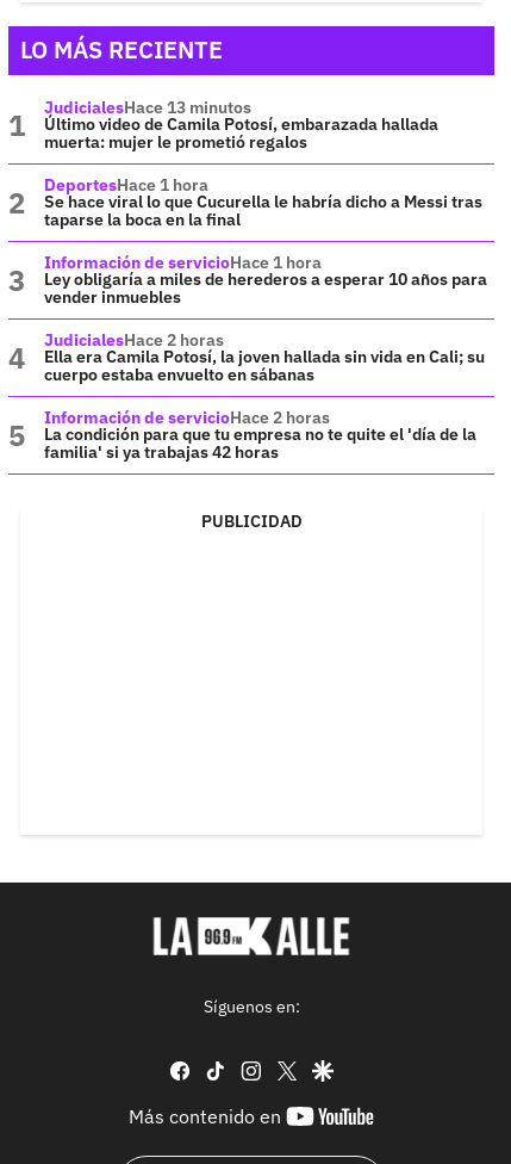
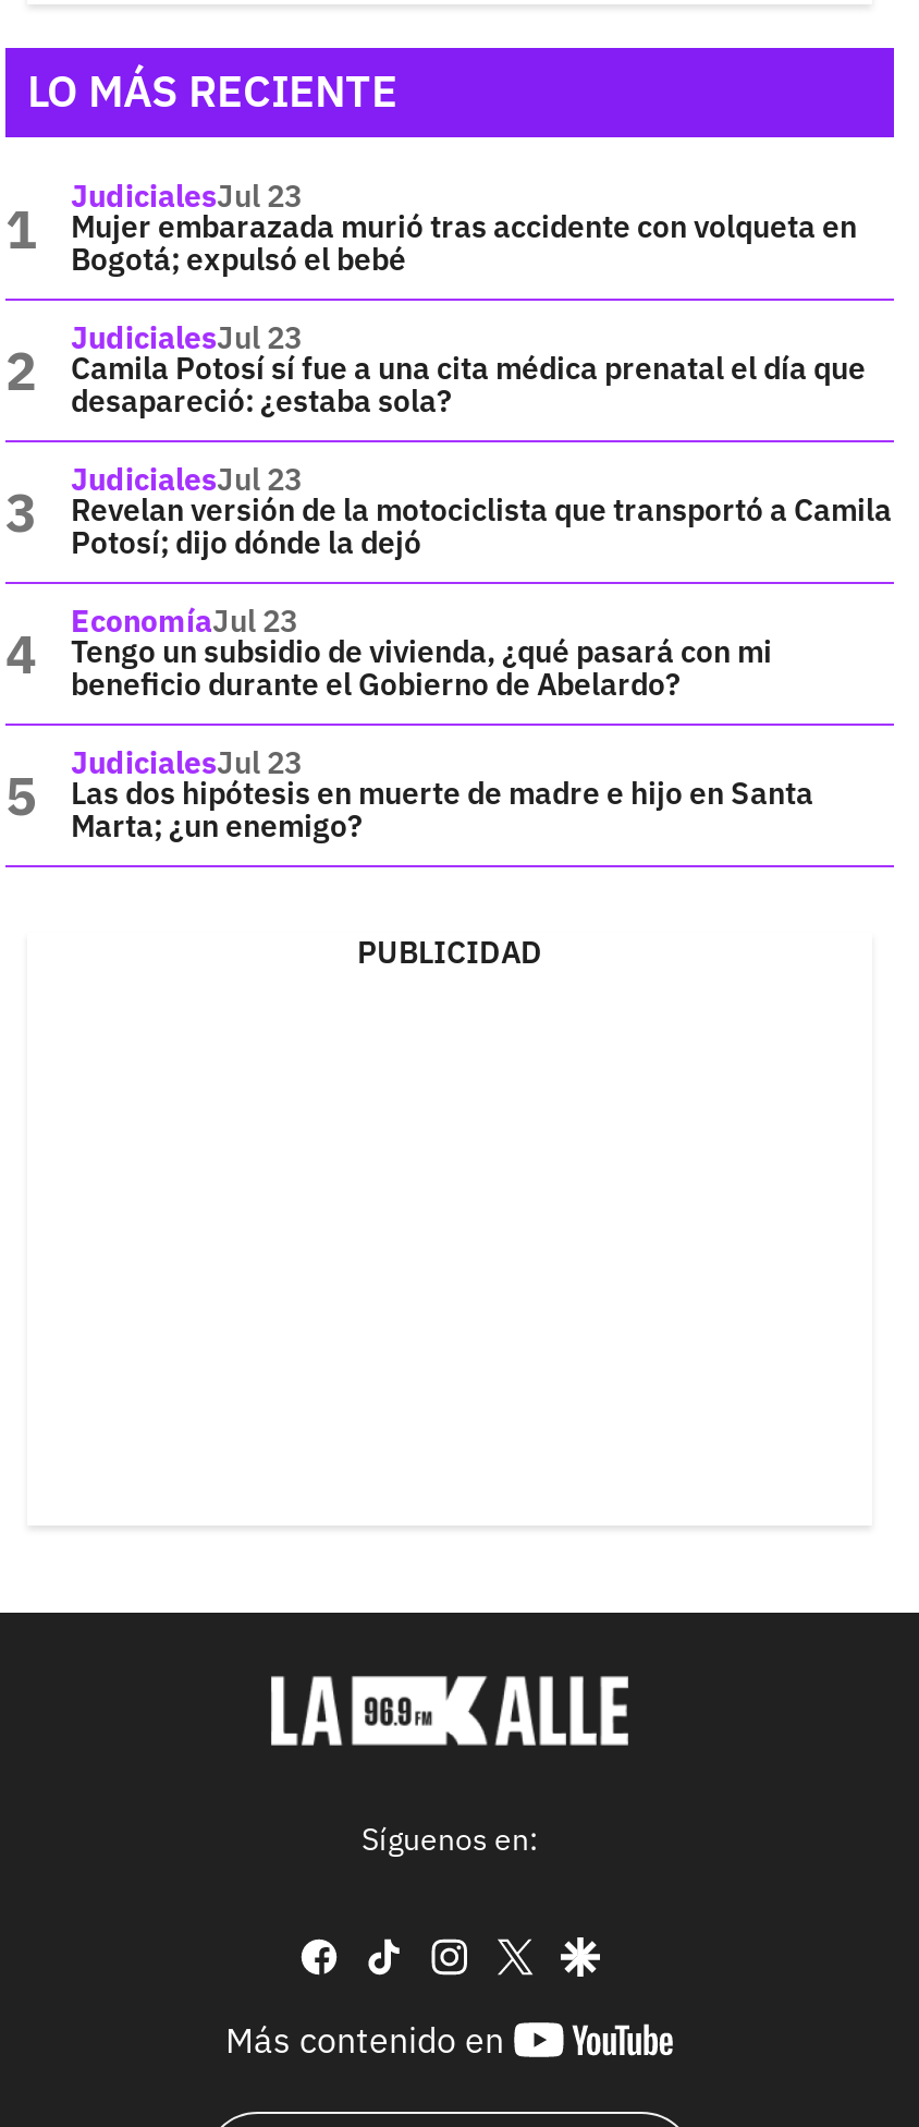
- JudicialesHace 13 minutos
- Último video de Camila Potosí, embarazada hallada
- muerta: mujer le prometió regalos
+ JudicialesJul 23
+ Mujer embarazada murió tras accidente con volqueta en
+ Bogotá; expulsó el bebé

- DeportesHace 1 hora
- Se hace viral lo que Cucurella le habría dicho a Messi tras
- taparse la boca en la final
+ JudicialesJul 23
+ Camila Potosí sí fue a una cita médica prenatal el día que
+ desapareció: ¿estaba sola?

- Información de servicioHace 1 hora
- Ley obligaría a miles de herederos a esperar 10 años para
- vender inmuebles
+ JudicialesJul 23
+ Revelan versión de la motociclista que transportó a Camila
+ Potosí; dijo dónde la dejó

- JudicialesHace 2 horas
- Ella era Camila Potosí, la joven hallada sin vida en Cali; su
- cuerpo estaba envuelto en sábanas
+ EconomíaJul 23
+ Tengo un subsidio de vivienda, ¿qué pasará con mi
+ beneficio durante el Gobierno de Abelardo?

- Información de servicioHace 2 horas
- La condición para que tu empresa no te quite el 'día de la
- familia' si ya trabajas 42 horas
+ JudicialesJul 23
+ Las dos hipótesis en muerte de madre e hijo en Santa
+ Marta; ¿un enemigo?
